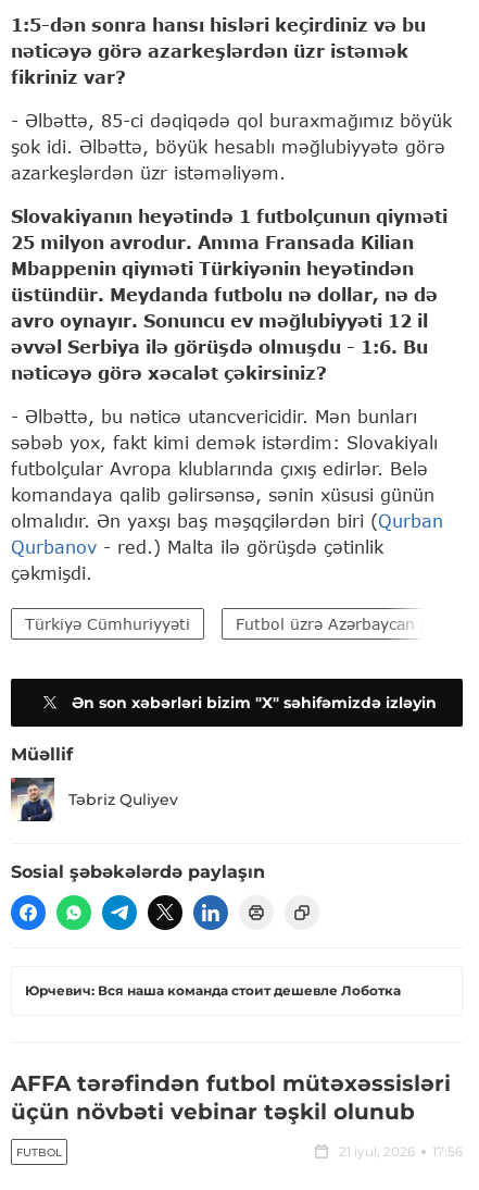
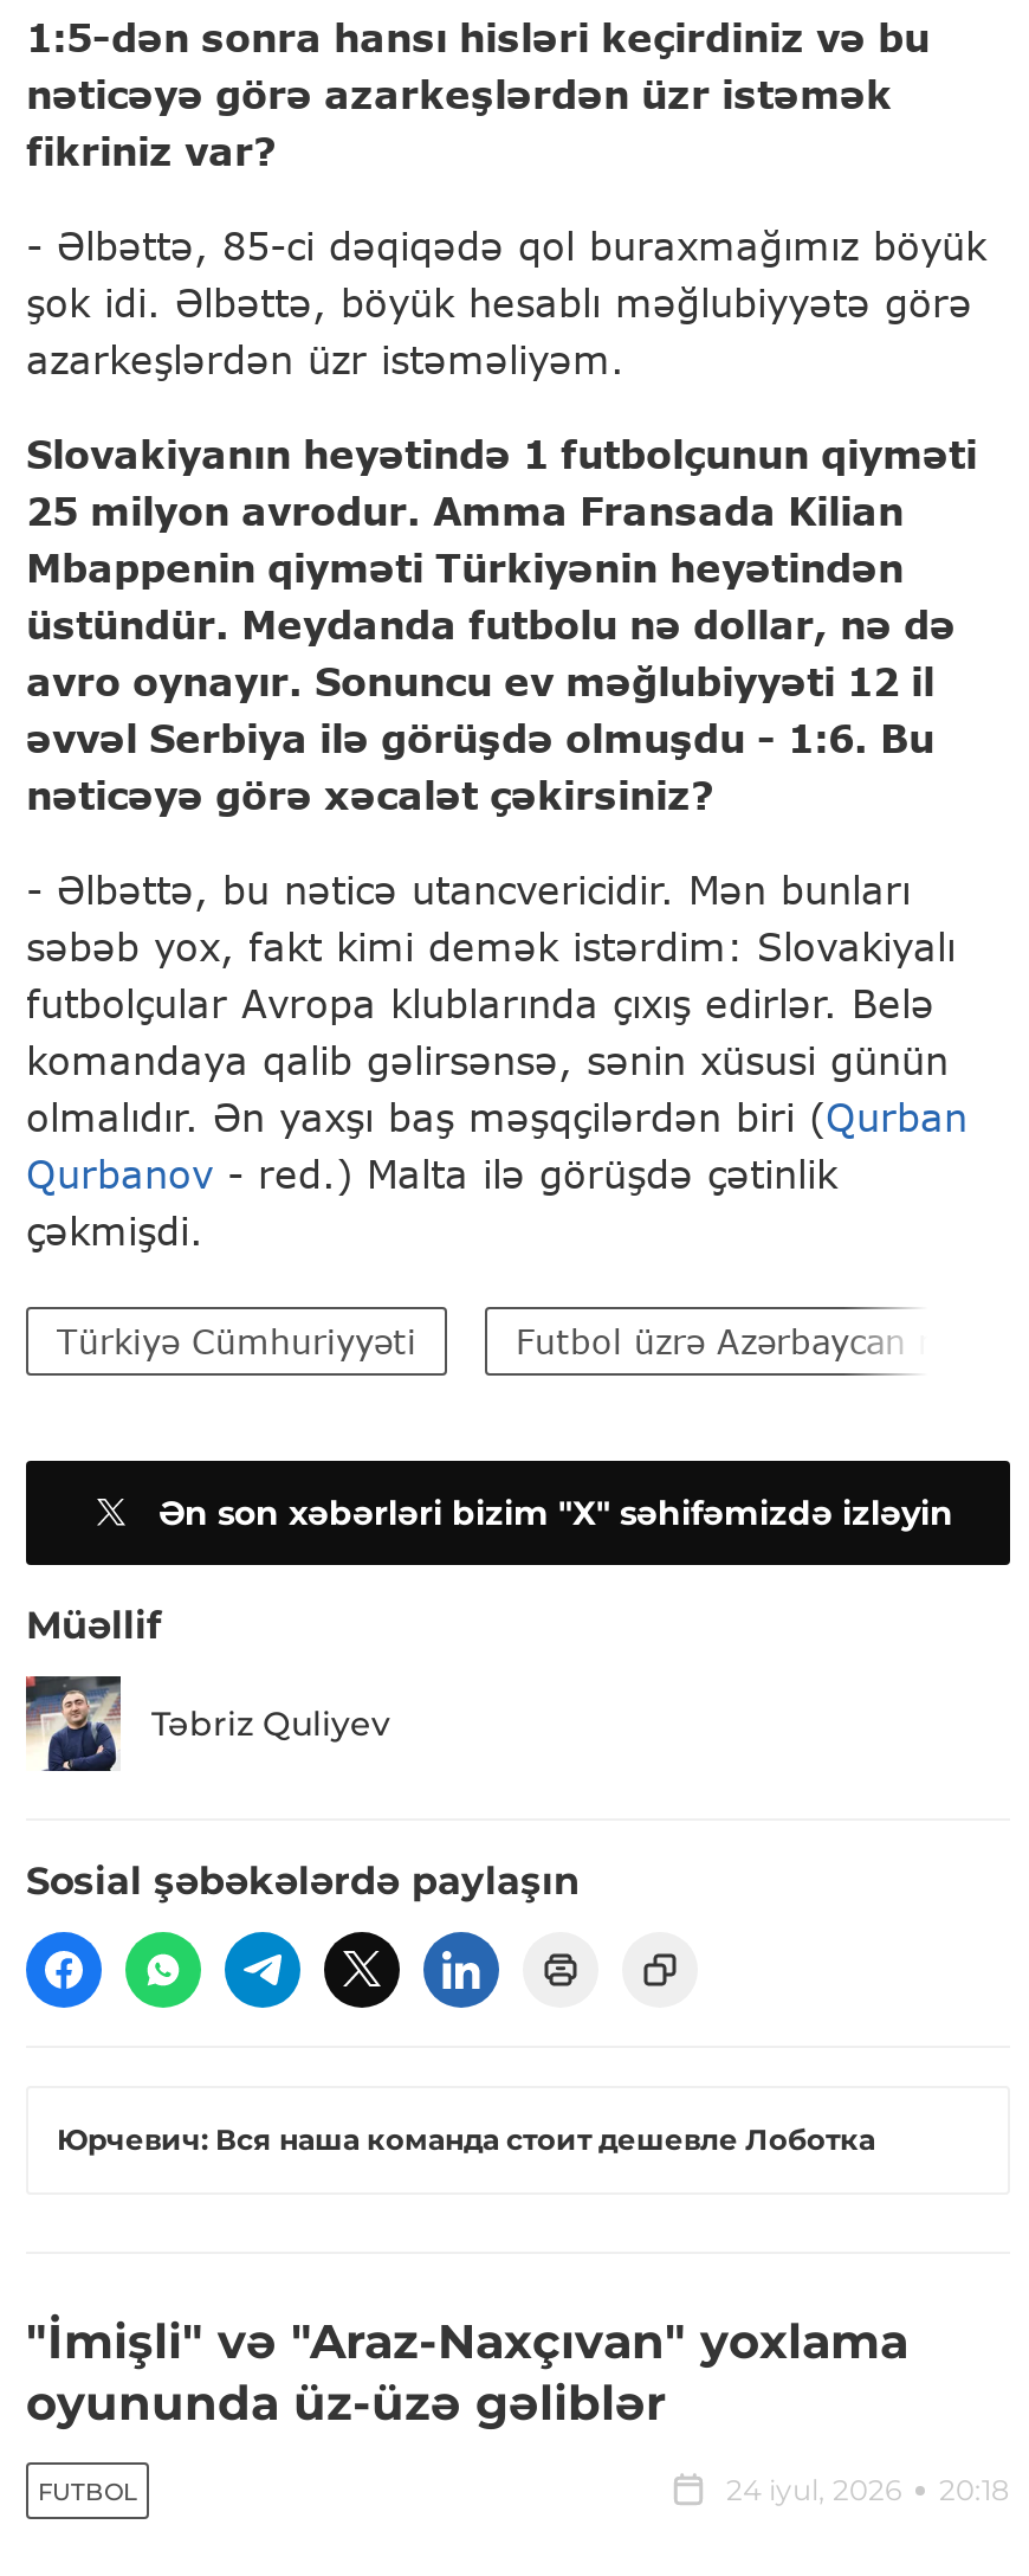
- AFFA tərəfindən futbol mütəxəssisləri
- üçün növbəti vebinar təşkil olunub
+ "İmişli" və "Araz-Naxçıvan" yoxlama
+ oyununda üz-üzə gəliblər

- 21 iyul, 2026
- 17:56
+ 24 iyul, 2026
+ 20:18
